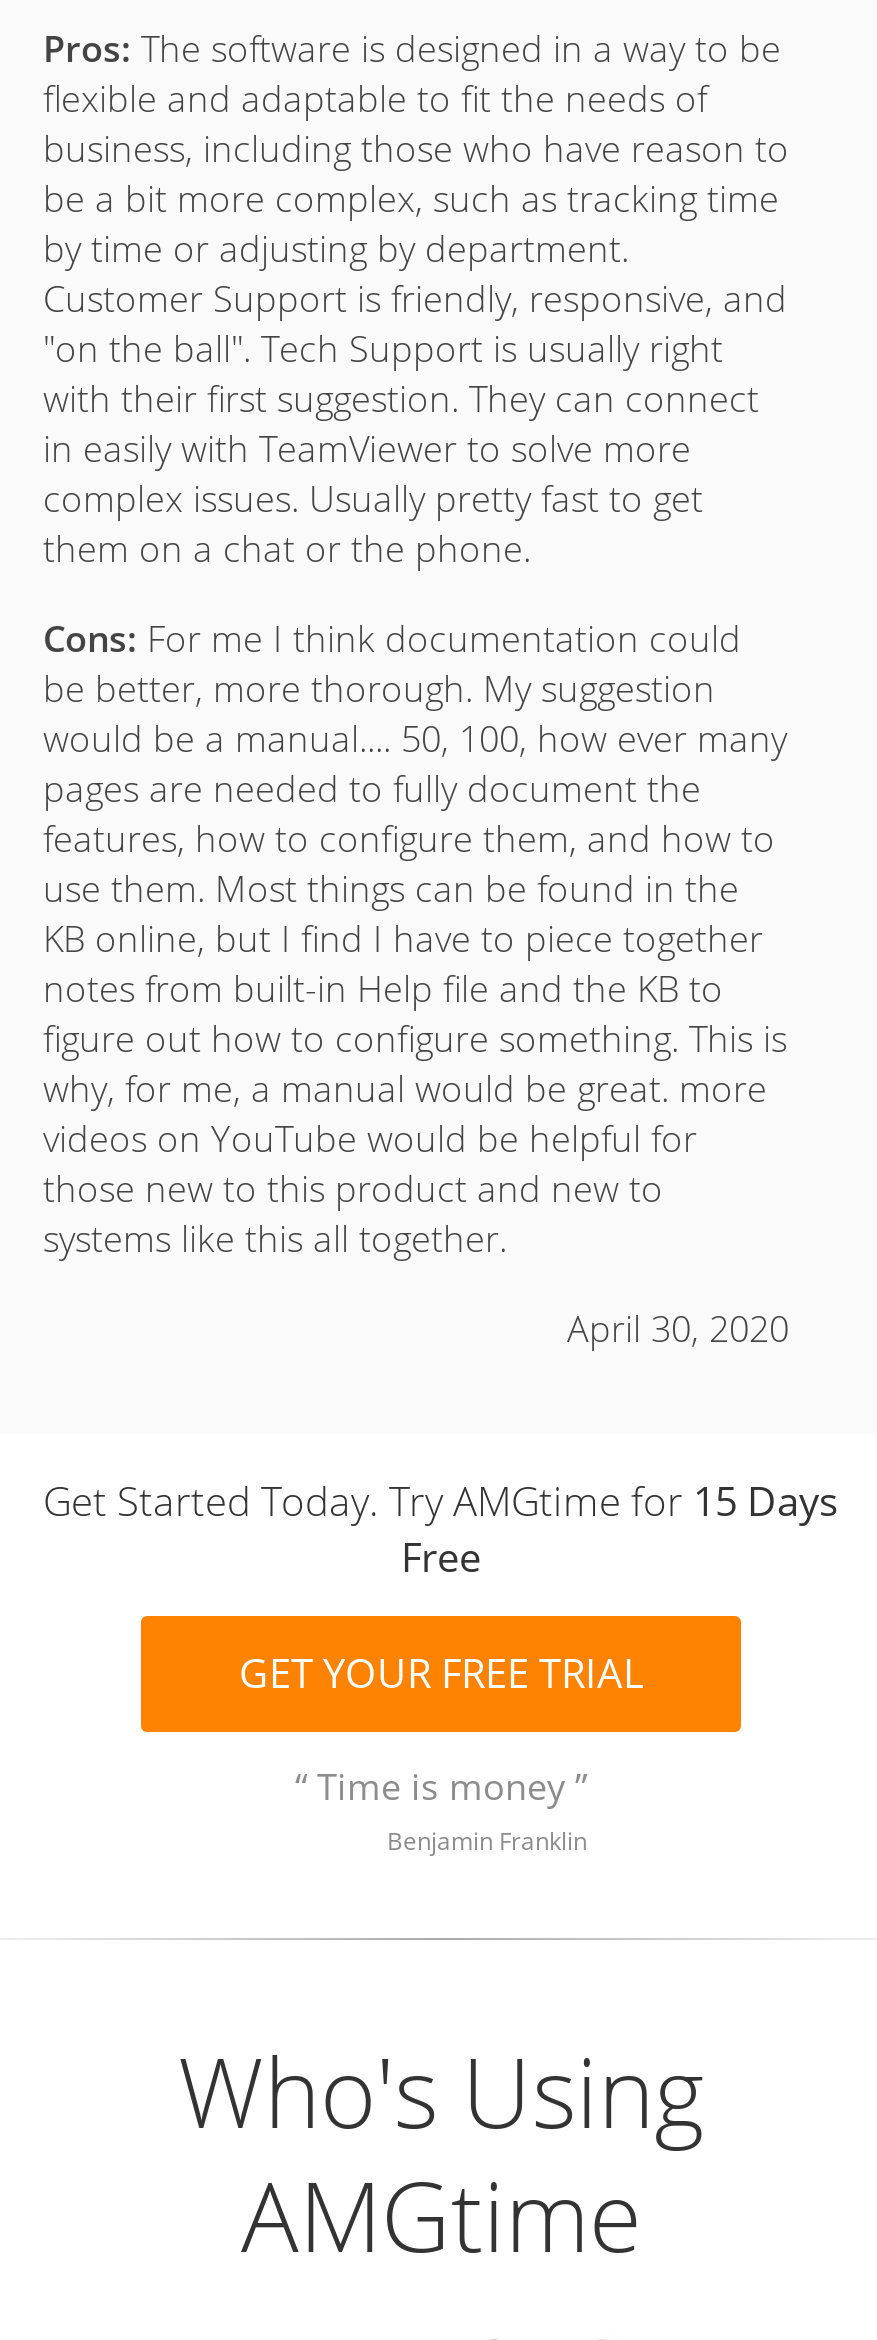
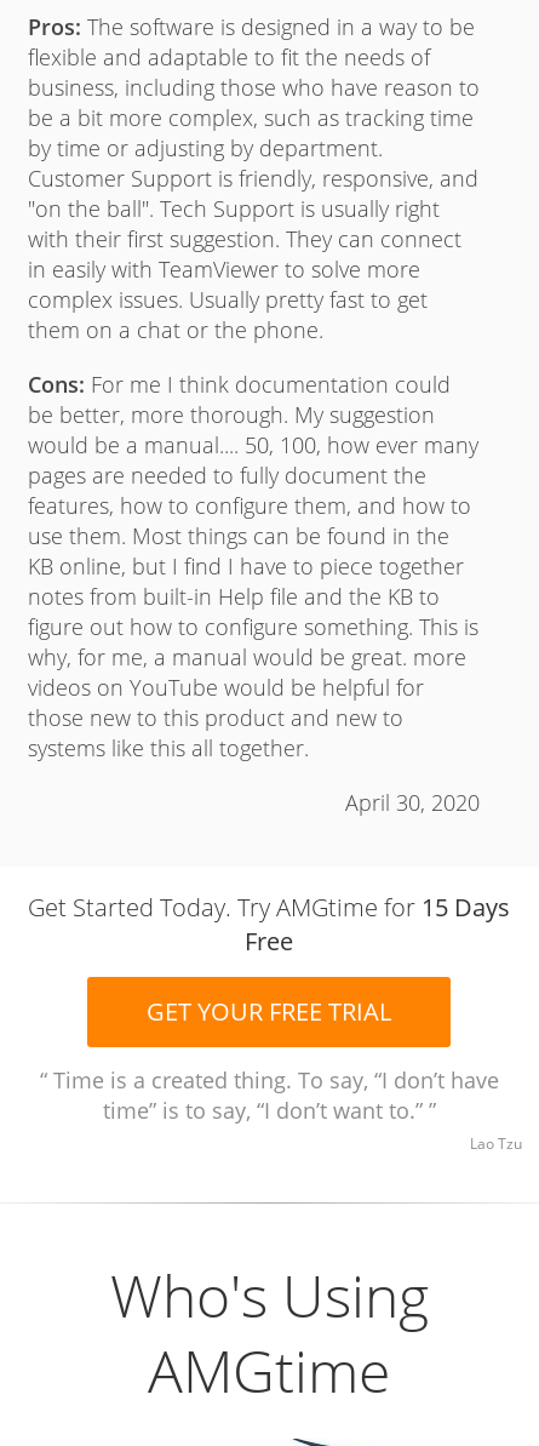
- Time is money
- Benjamin Franklin
+ Time is a created thing. To say, “I don’t have
+ time” is to say, “I don’t want to.”
+ Lao Tzu
